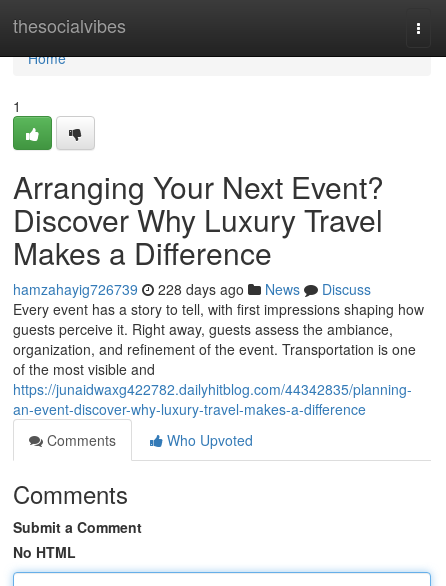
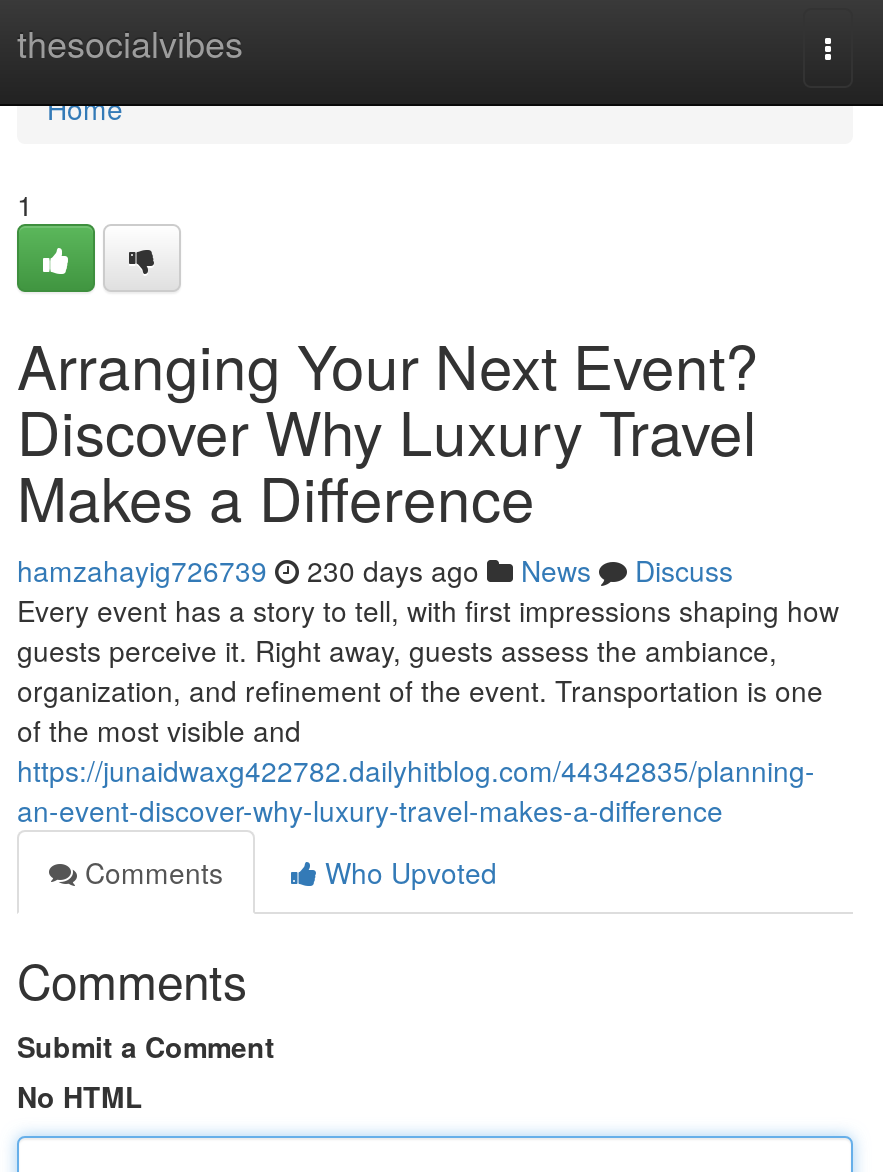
- hamzahayig726739 228 days ago News Discuss
+ hamzahayig726739 230 days ago News Discuss
